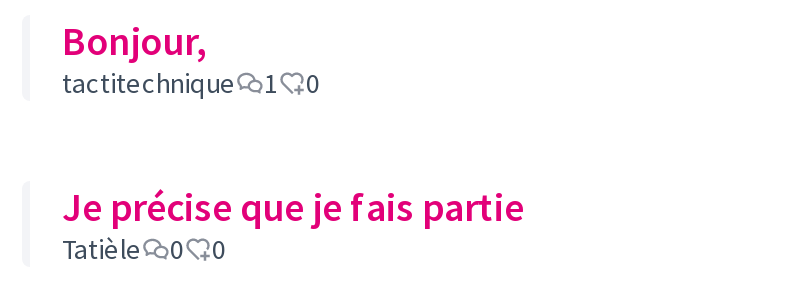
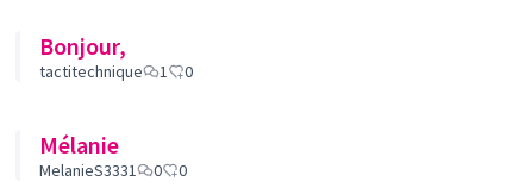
- Je précise que je fais partie
- Tatièle
+ Mélanie
+ MelanieS3331
